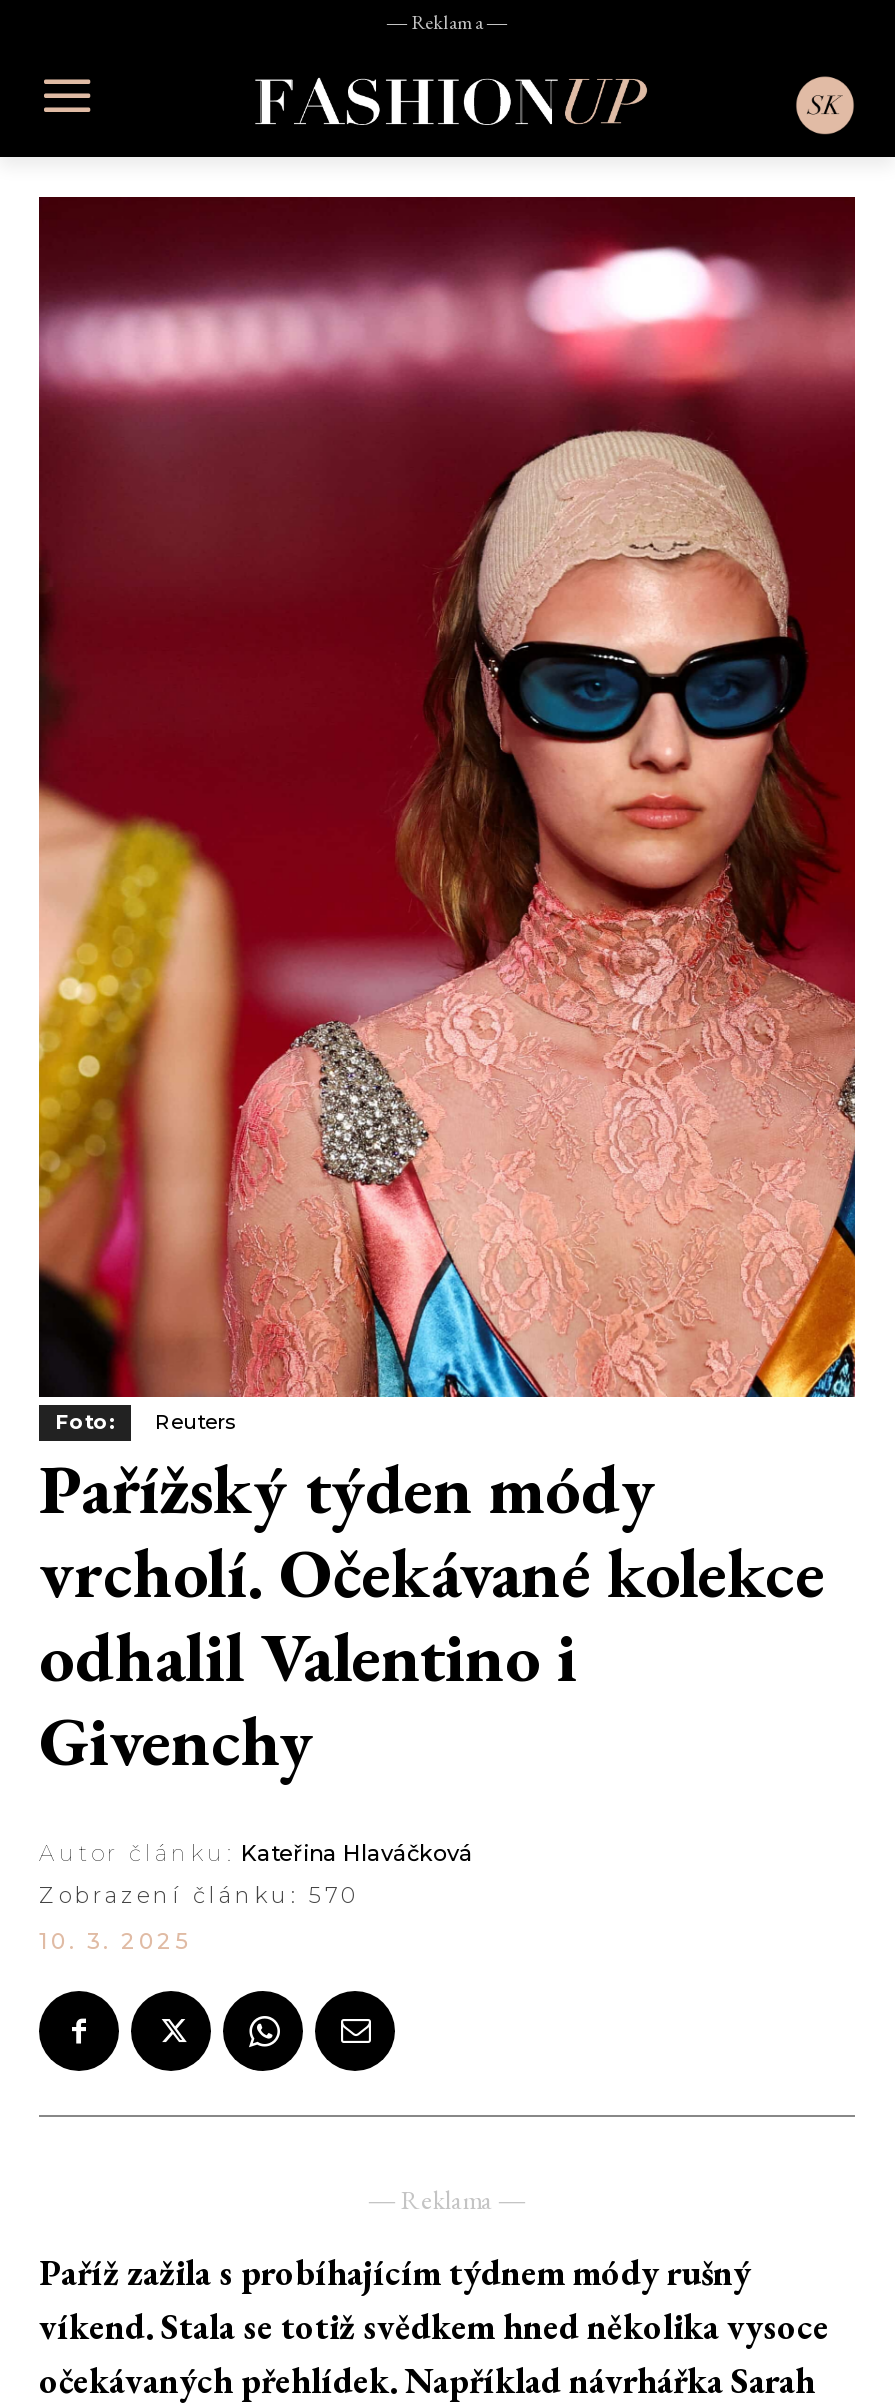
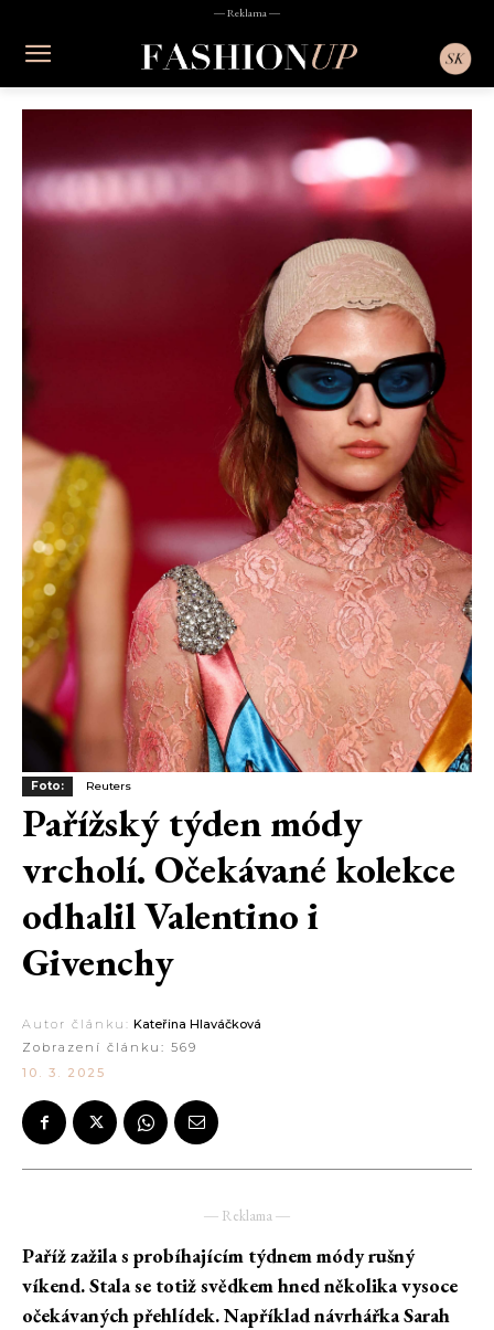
- Zobrazení článku: 570
+ Zobrazení článku: 569
